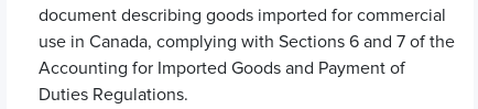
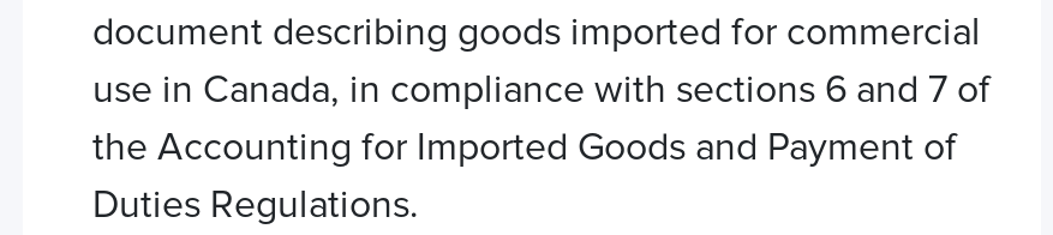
- use in Canada, complying with Sections 6 and 7 of the
+ use in Canada, in compliance with sections 6 and 7 of

- Accounting for Imported Goods and Payment of
+ the Accounting for Imported Goods and Payment of
